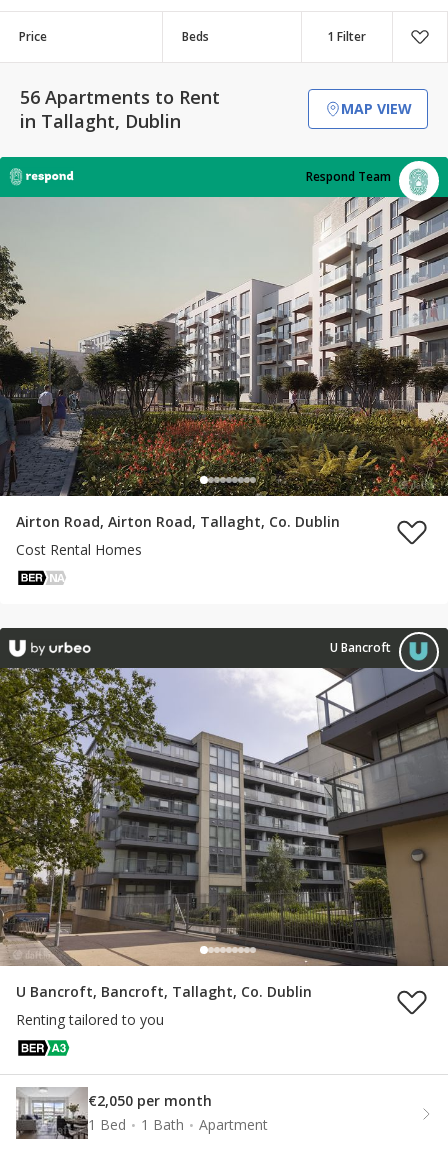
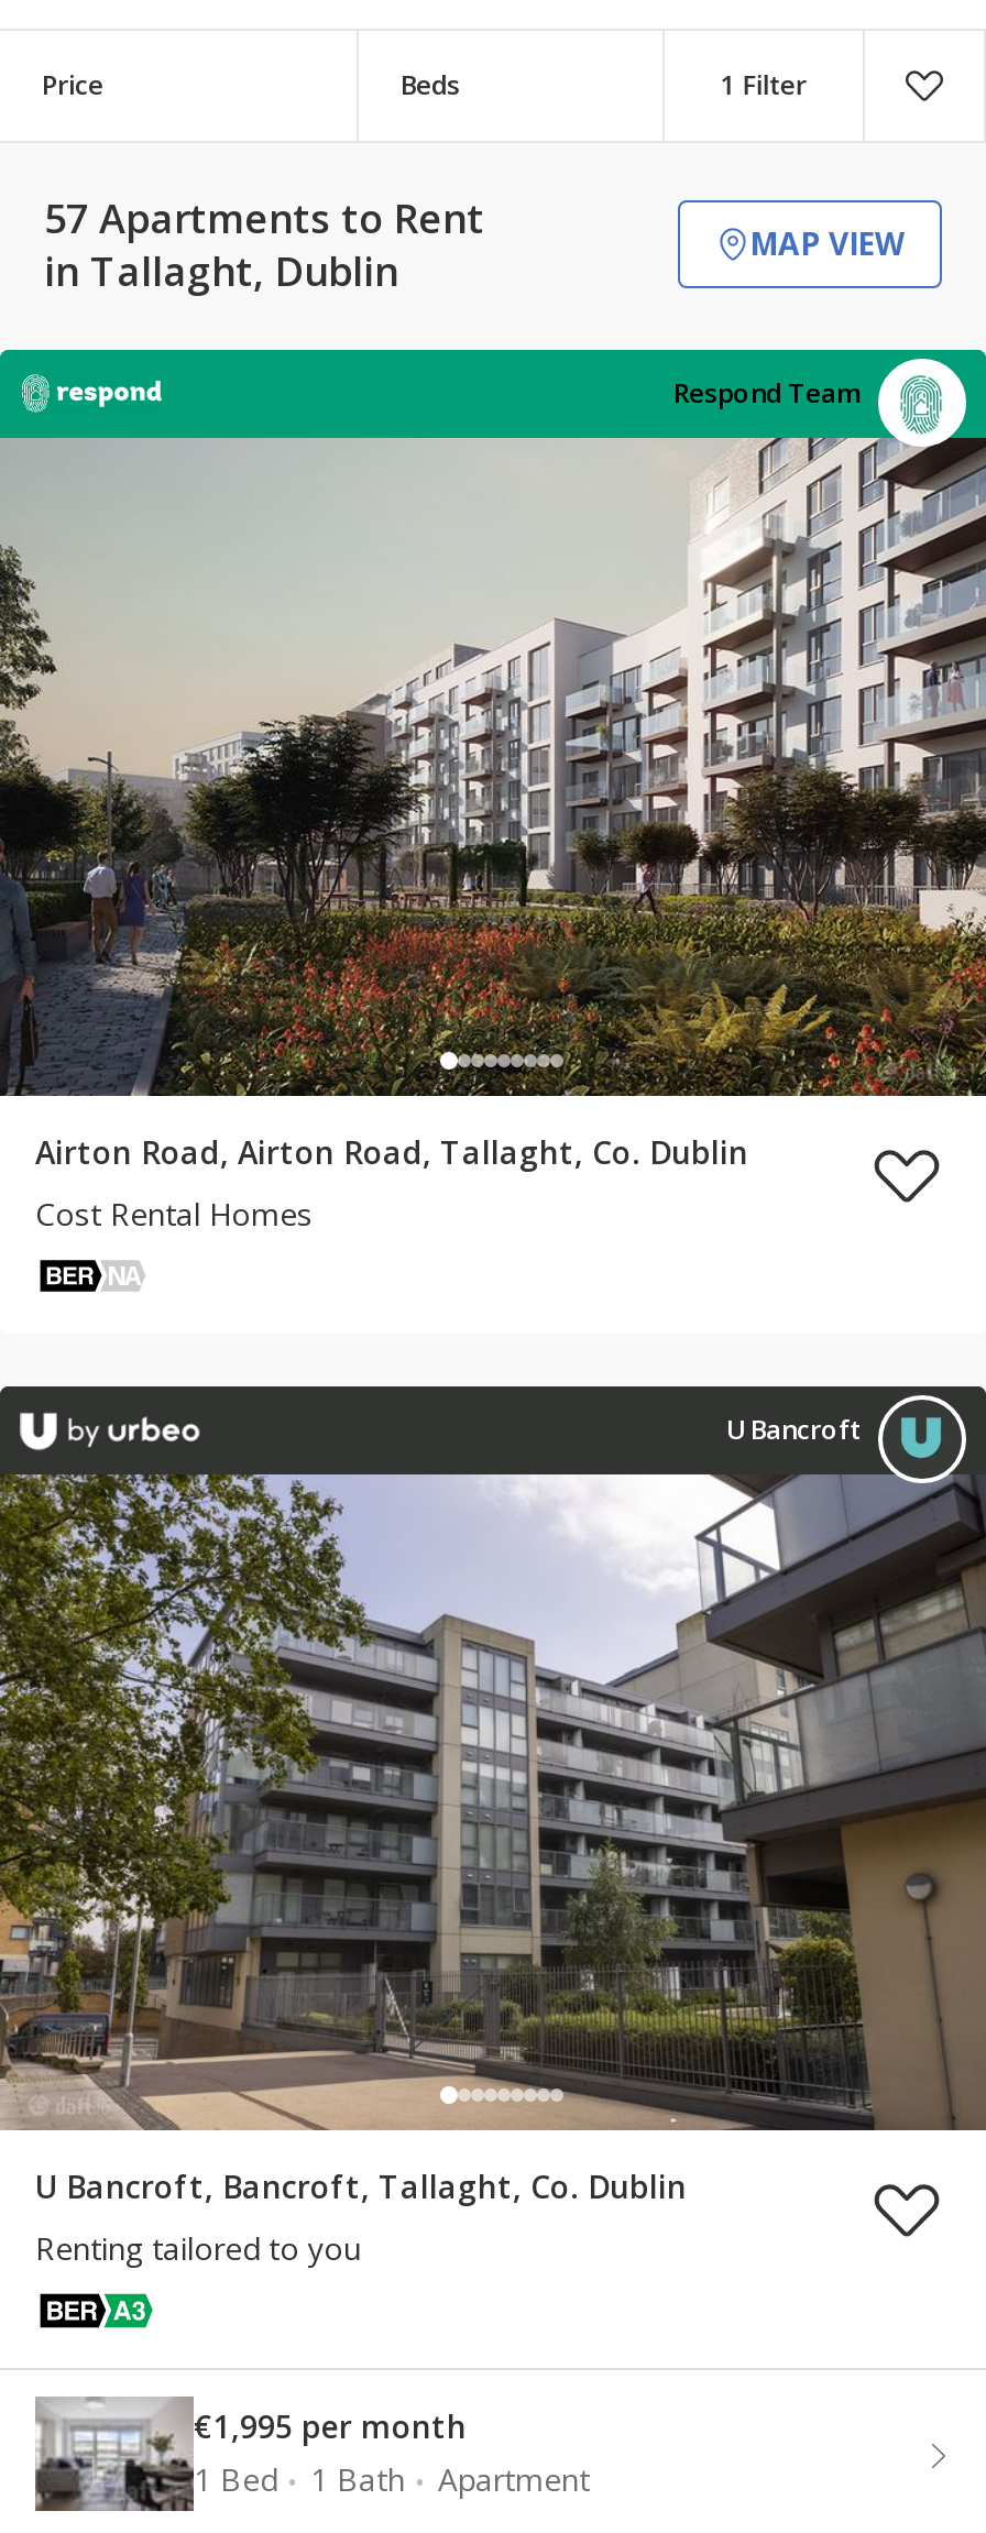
- 56 Apartments to Rent
+ 57 Apartments to Rent

- €2,050 per month
+ €1,995 per month
